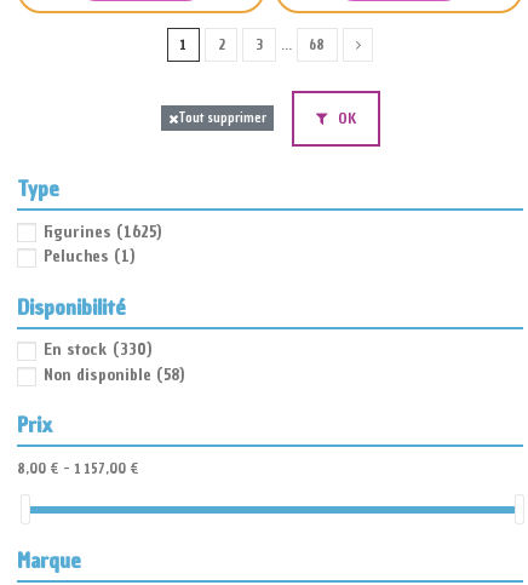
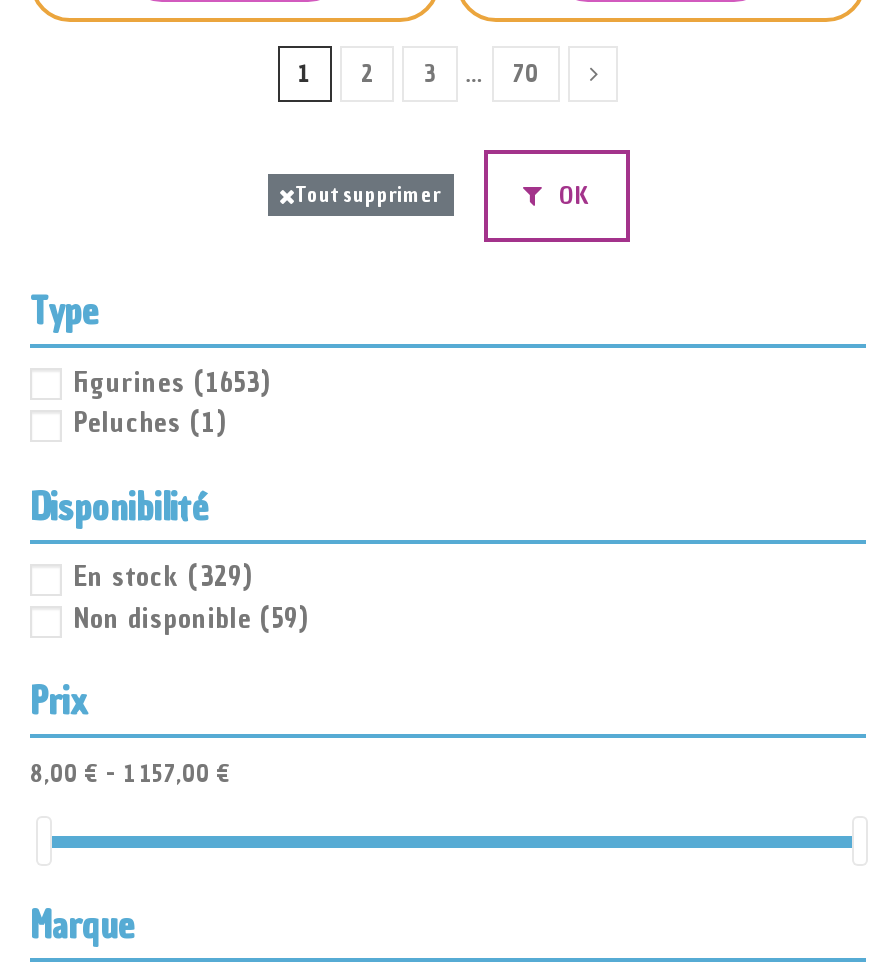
- 68
+ 70

- Figurines (1625)
+ Figurines (1653)

- En stock (330)
+ En stock (329)

- Non disponible (58)
+ Non disponible (59)
